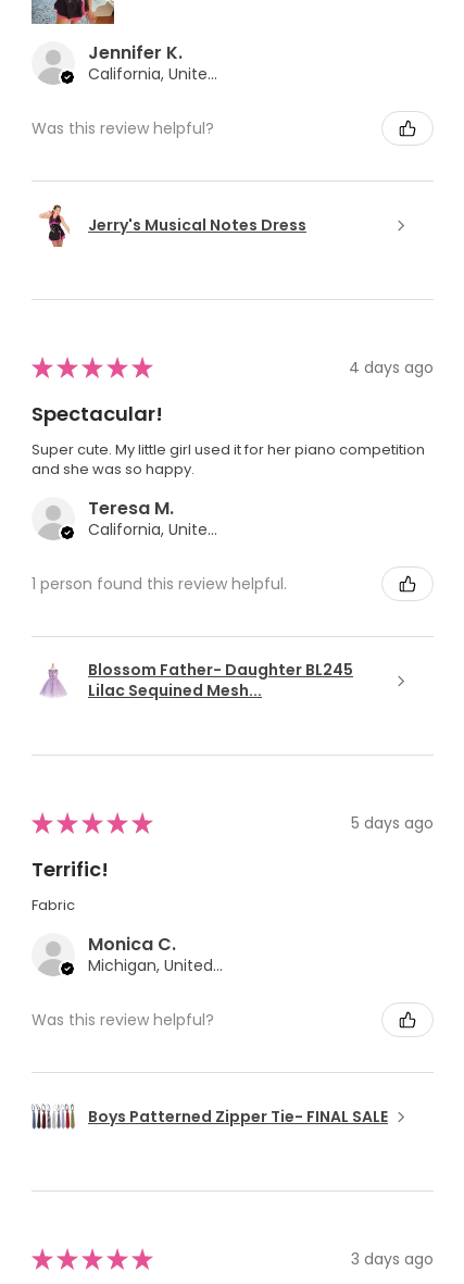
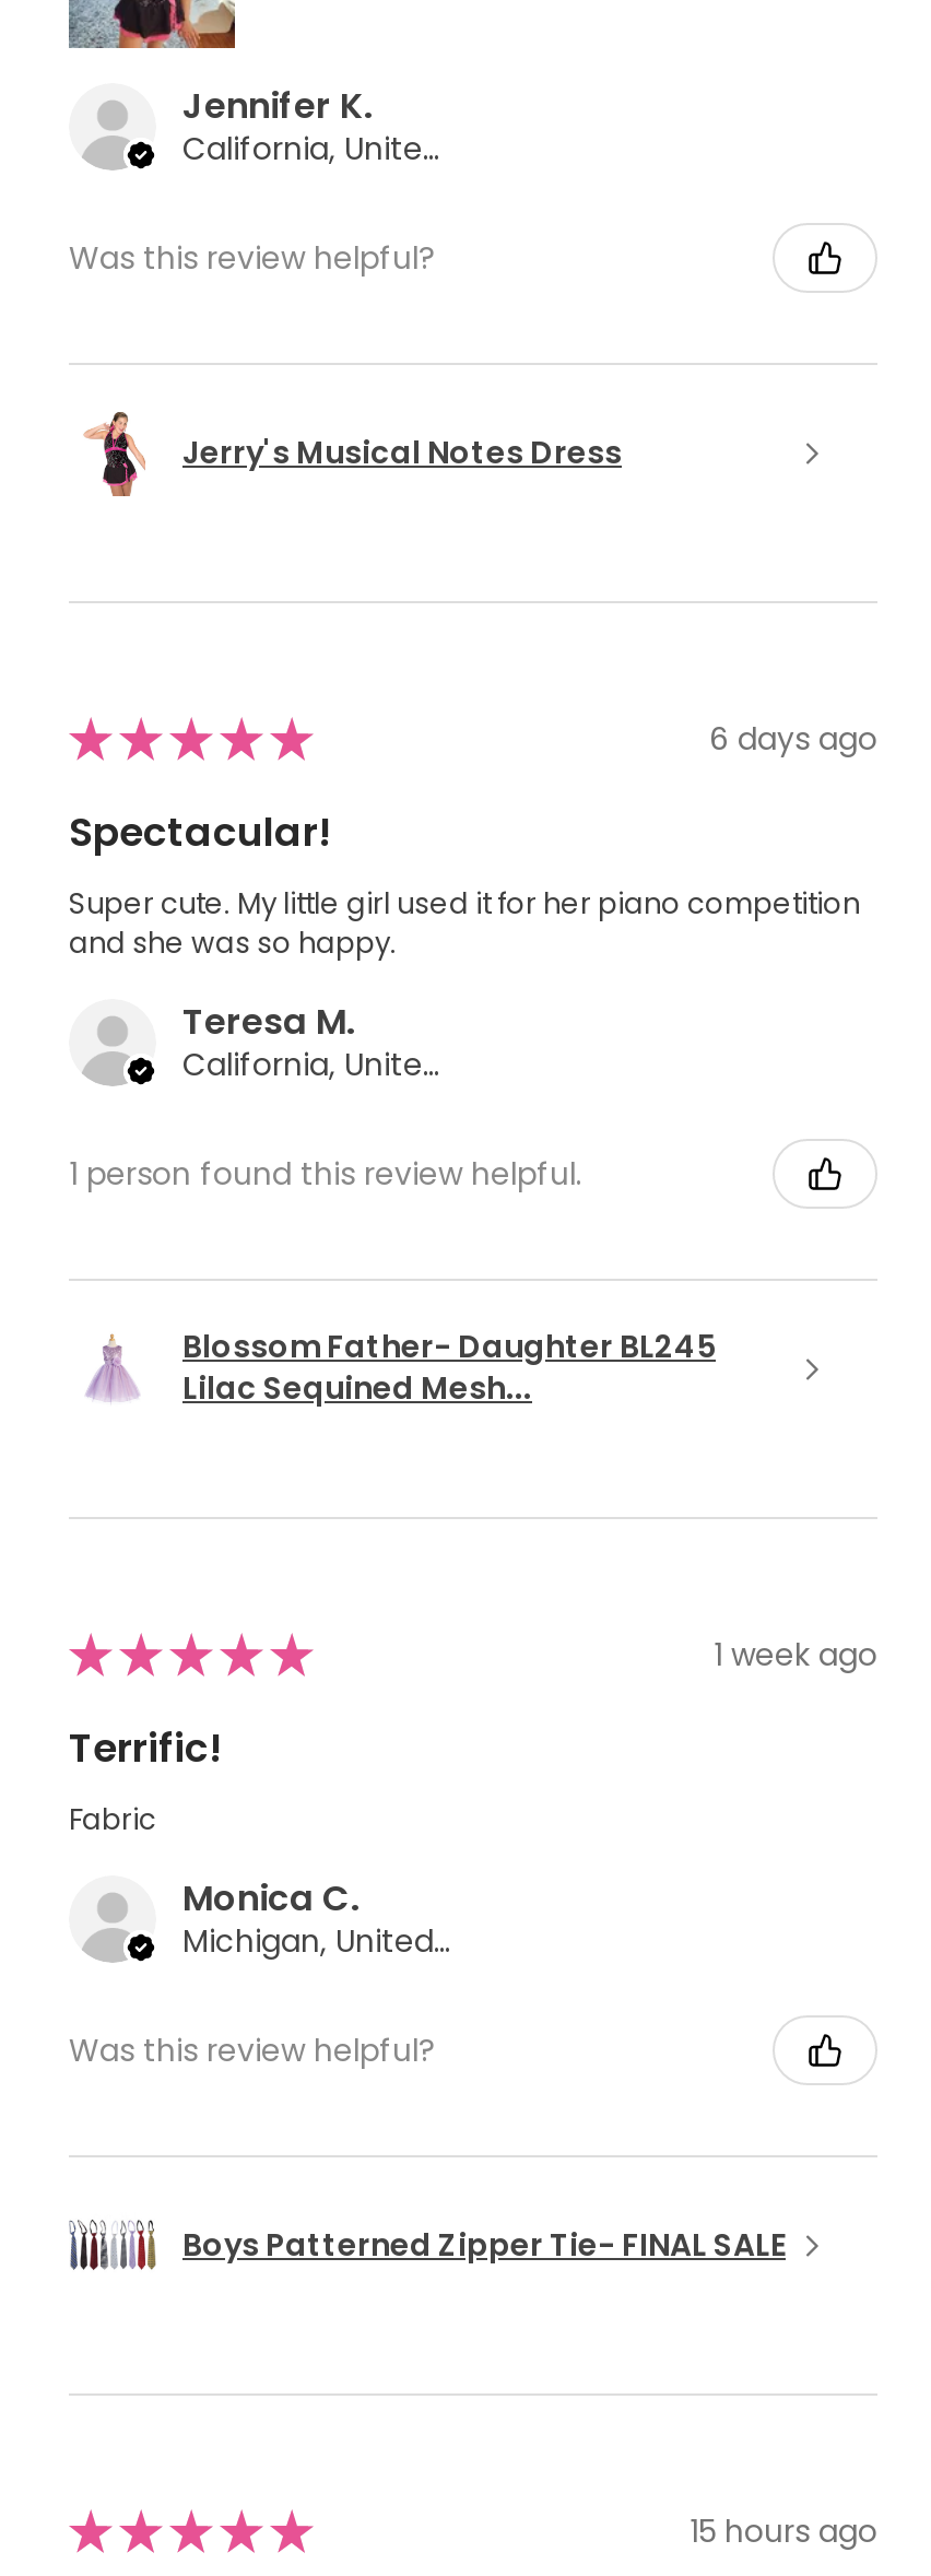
- 4 days ago
+ 6 days ago

- 5 days ago
+ 1 week ago

- 3 days ago
+ 15 hours ago
